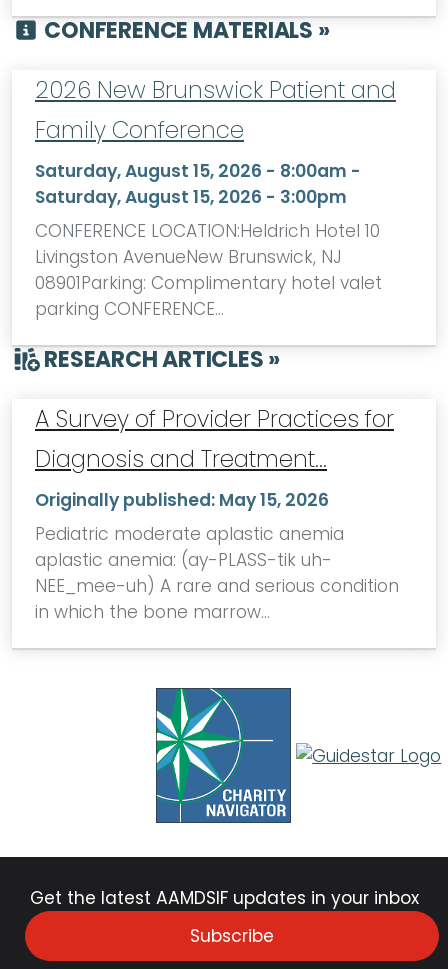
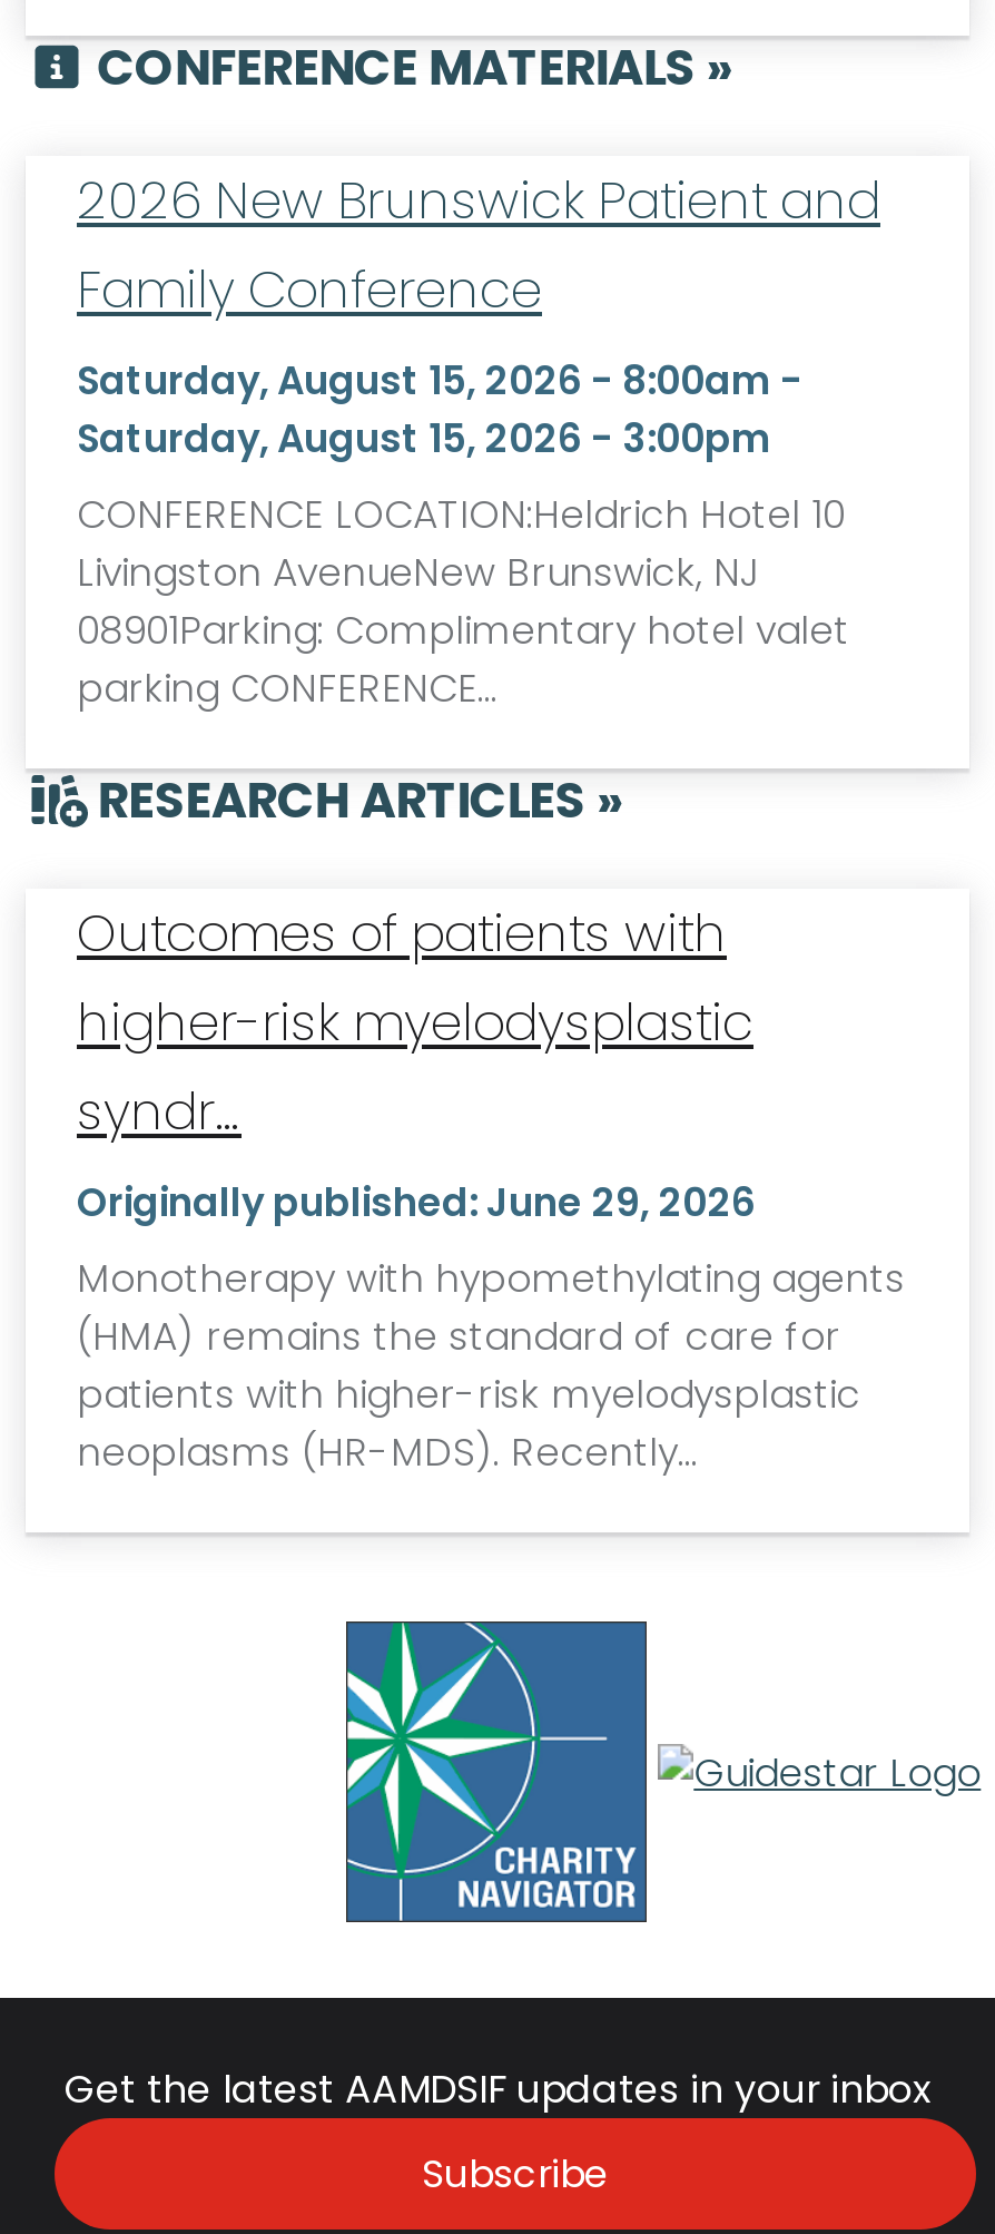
- A Survey of Provider Practices for
- Diagnosis and Treatment…
- Originally published: May 15, 2026
- Pediatric moderate aplastic anemia
- aplastic anemia: (ay-PLASS-tik uh-
- NEE_mee-uh) A rare and serious condition
- in which the bone marrow…
+ Outcomes of patients with
+ higher-risk myelodysplastic
+ syndr…
+ Originally published: June 29, 2026
+ Monotherapy with hypomethylating agents
+ (HMA) remains the standard of care for
+ patients with higher-risk myelodysplastic
+ neoplasms (HR-MDS). Recently…
